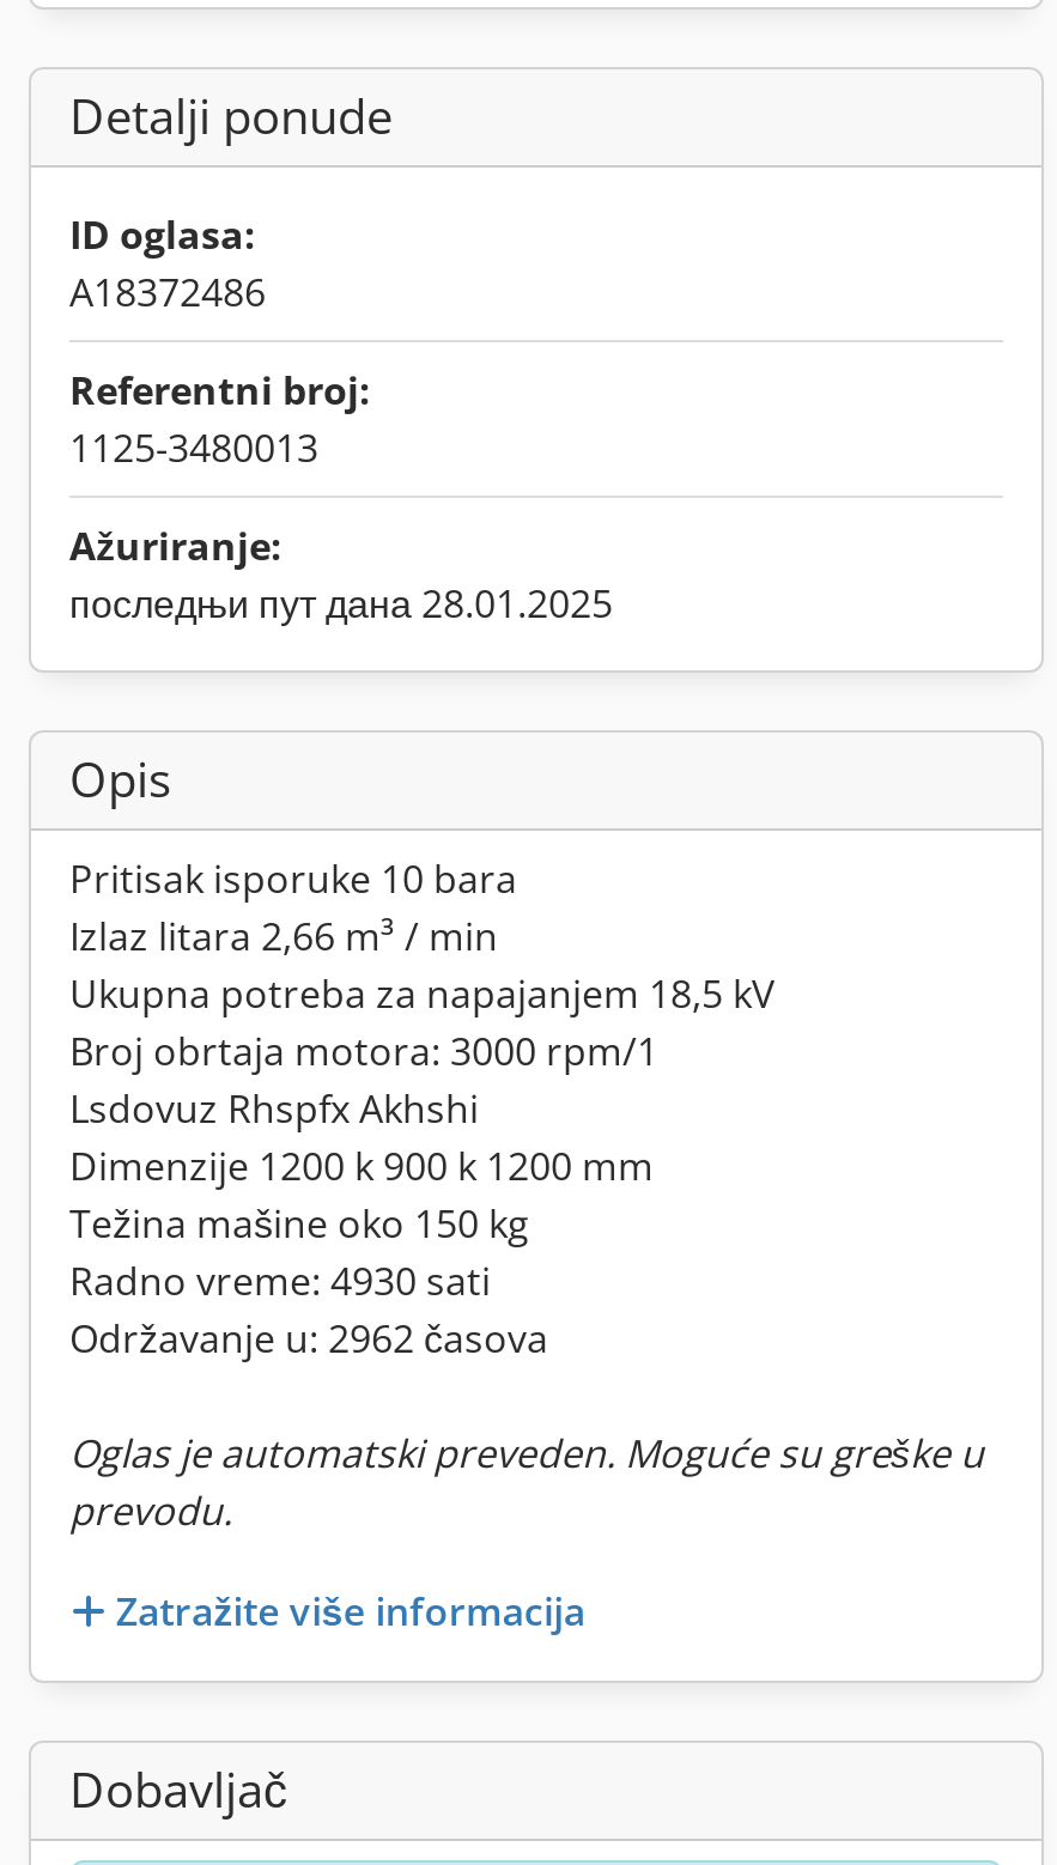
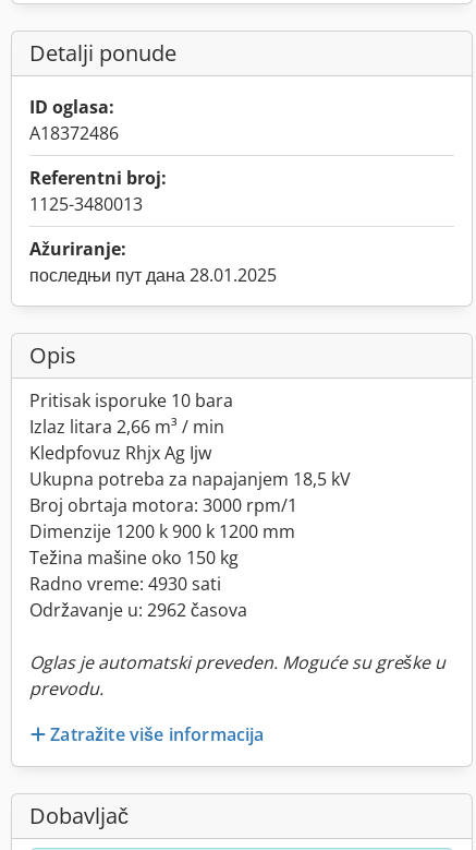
+ Kledpfovuz Rhjx Ag Ijw

moved down: Ukupna potreba za napajanjem 18,5 kV | Broj obrtaja motora: 3000 rpm/1

- Lsdovuz Rhspfx Akhshi
